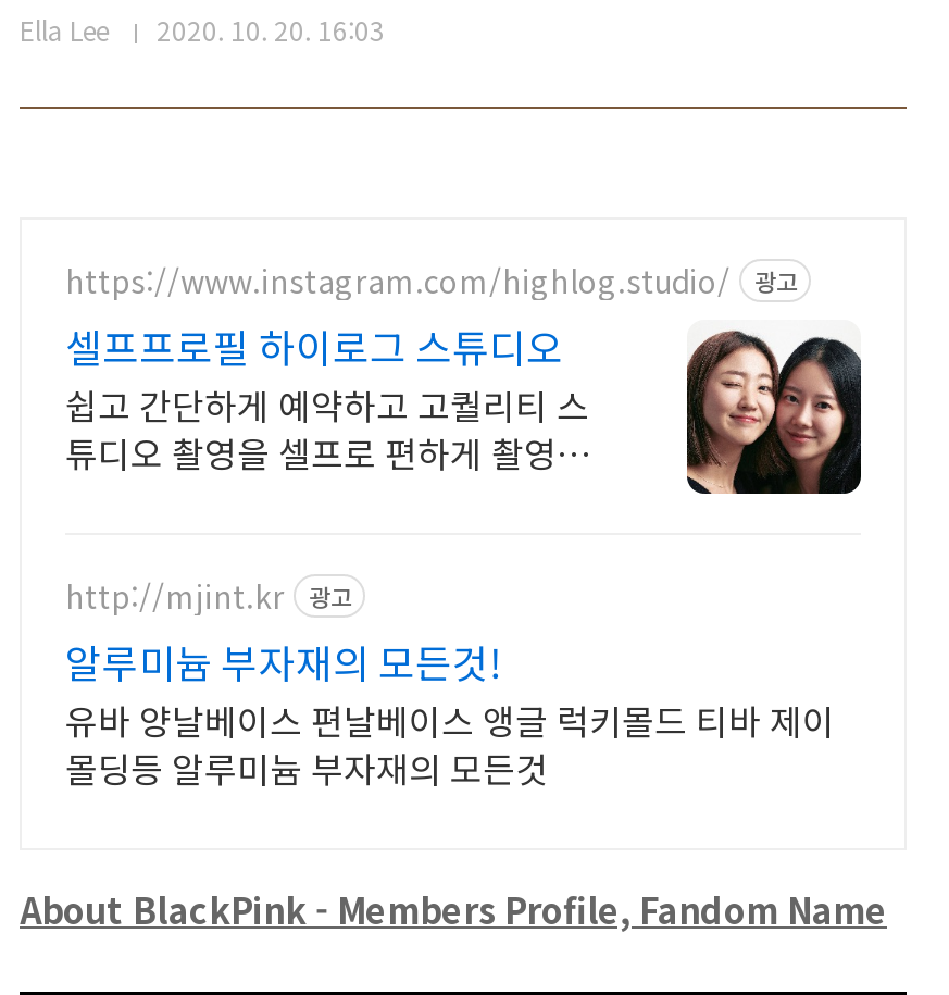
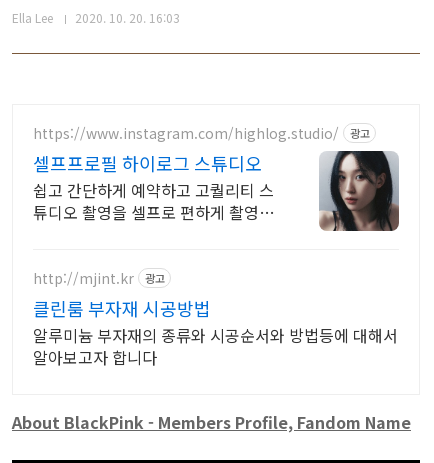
- [image]
+ [image]

- 알루미늄 부자재의 모든것!
- 유바 양날베이스 편날베이스 앵글 럭키몰드 티바 제이
- 몰딩등 알루미늄 부자재의 모든것
+ 클린룸 부자재 시공방법
+ 알루미늄 부자재의 종류와 시공순서와 방법등에 대해서
+ 알아보고자 합니다
